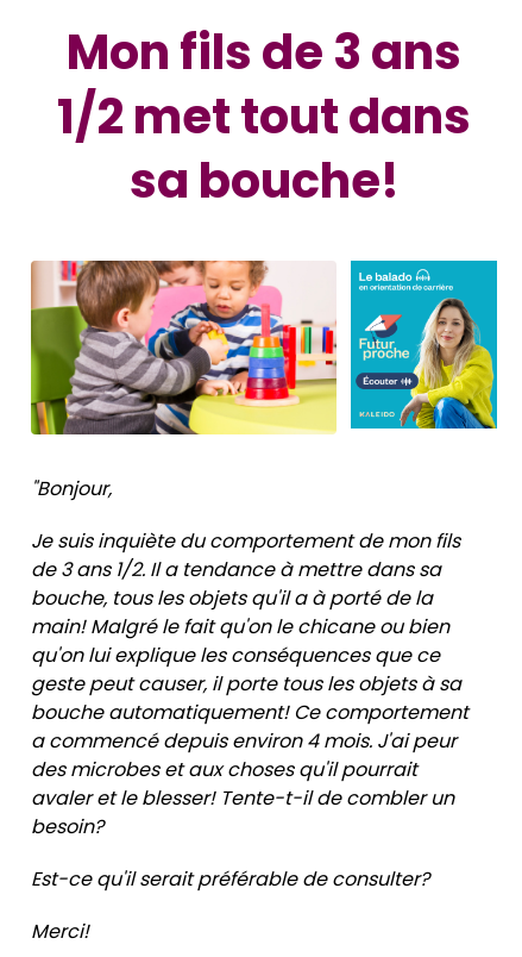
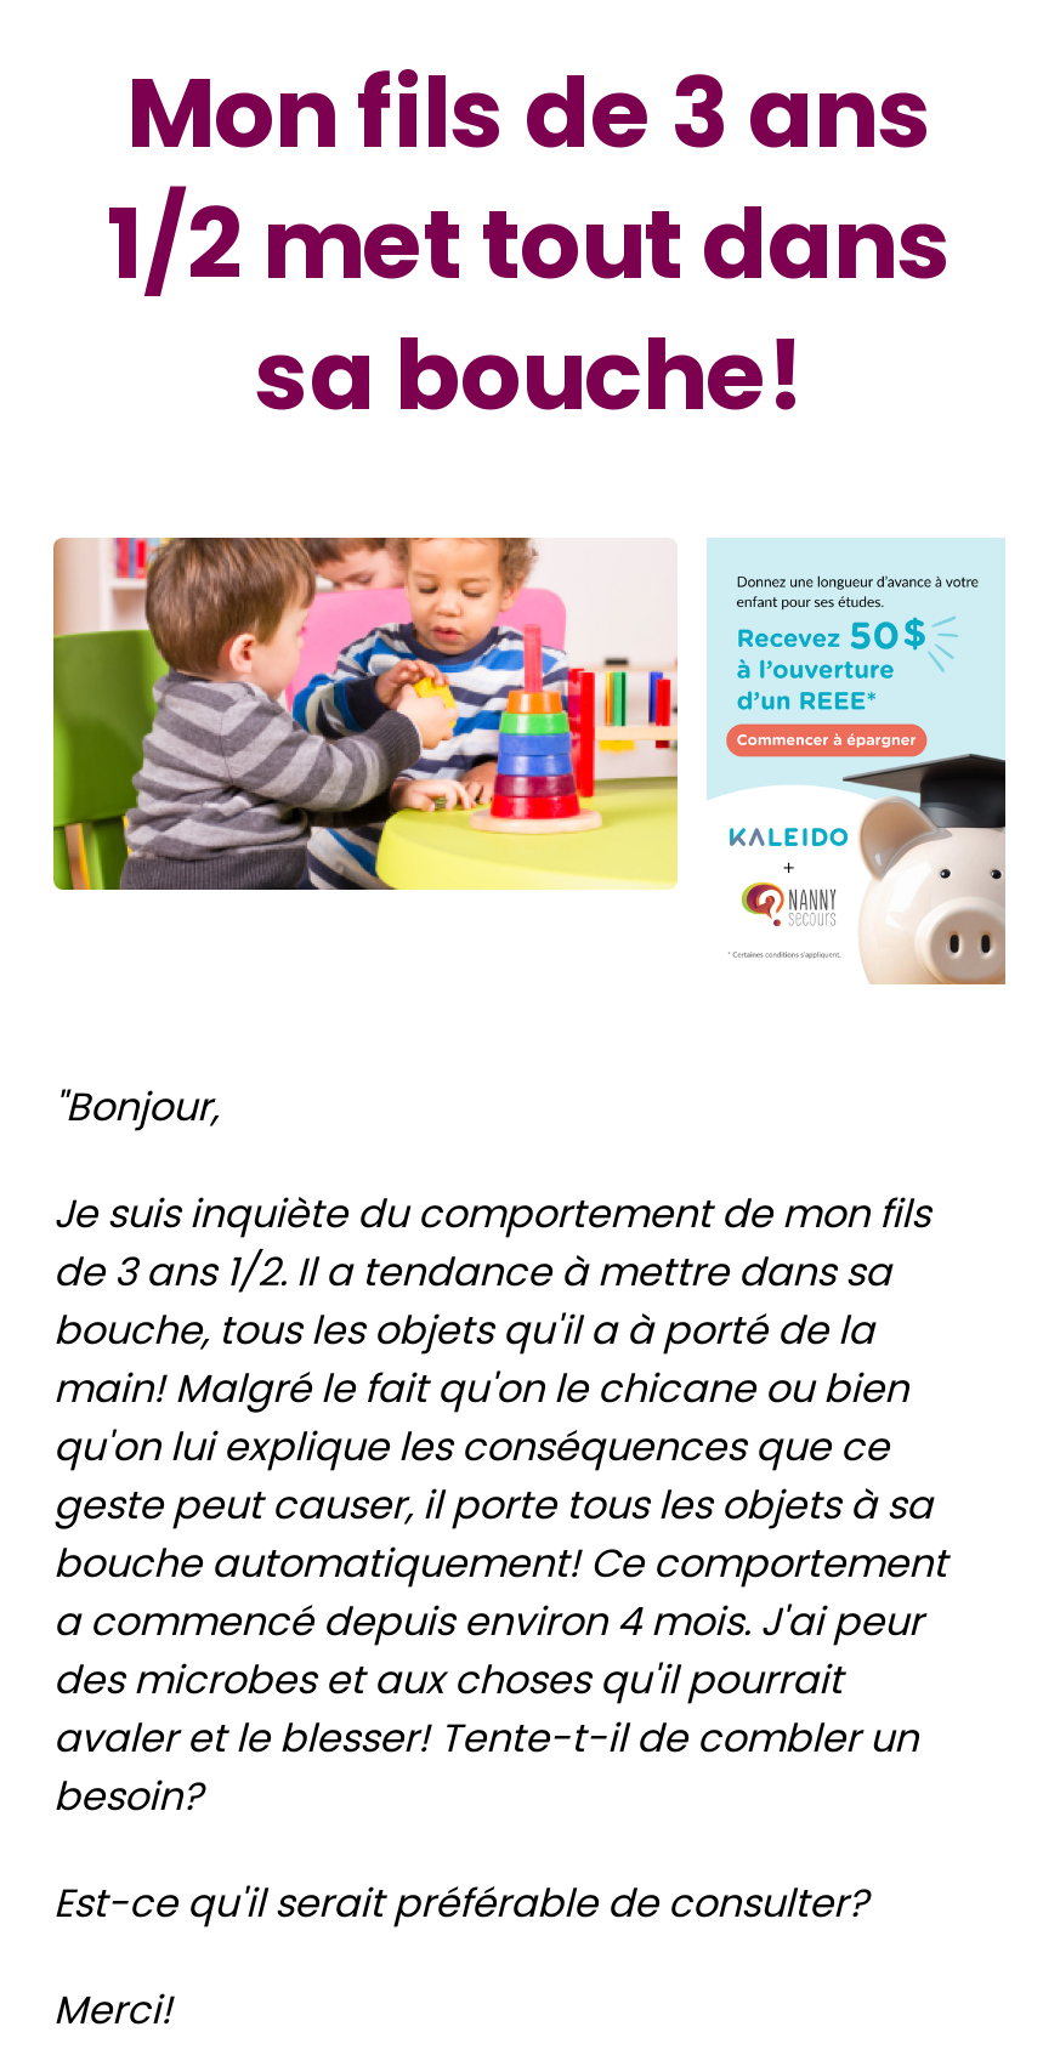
- [image]
+ [image]
